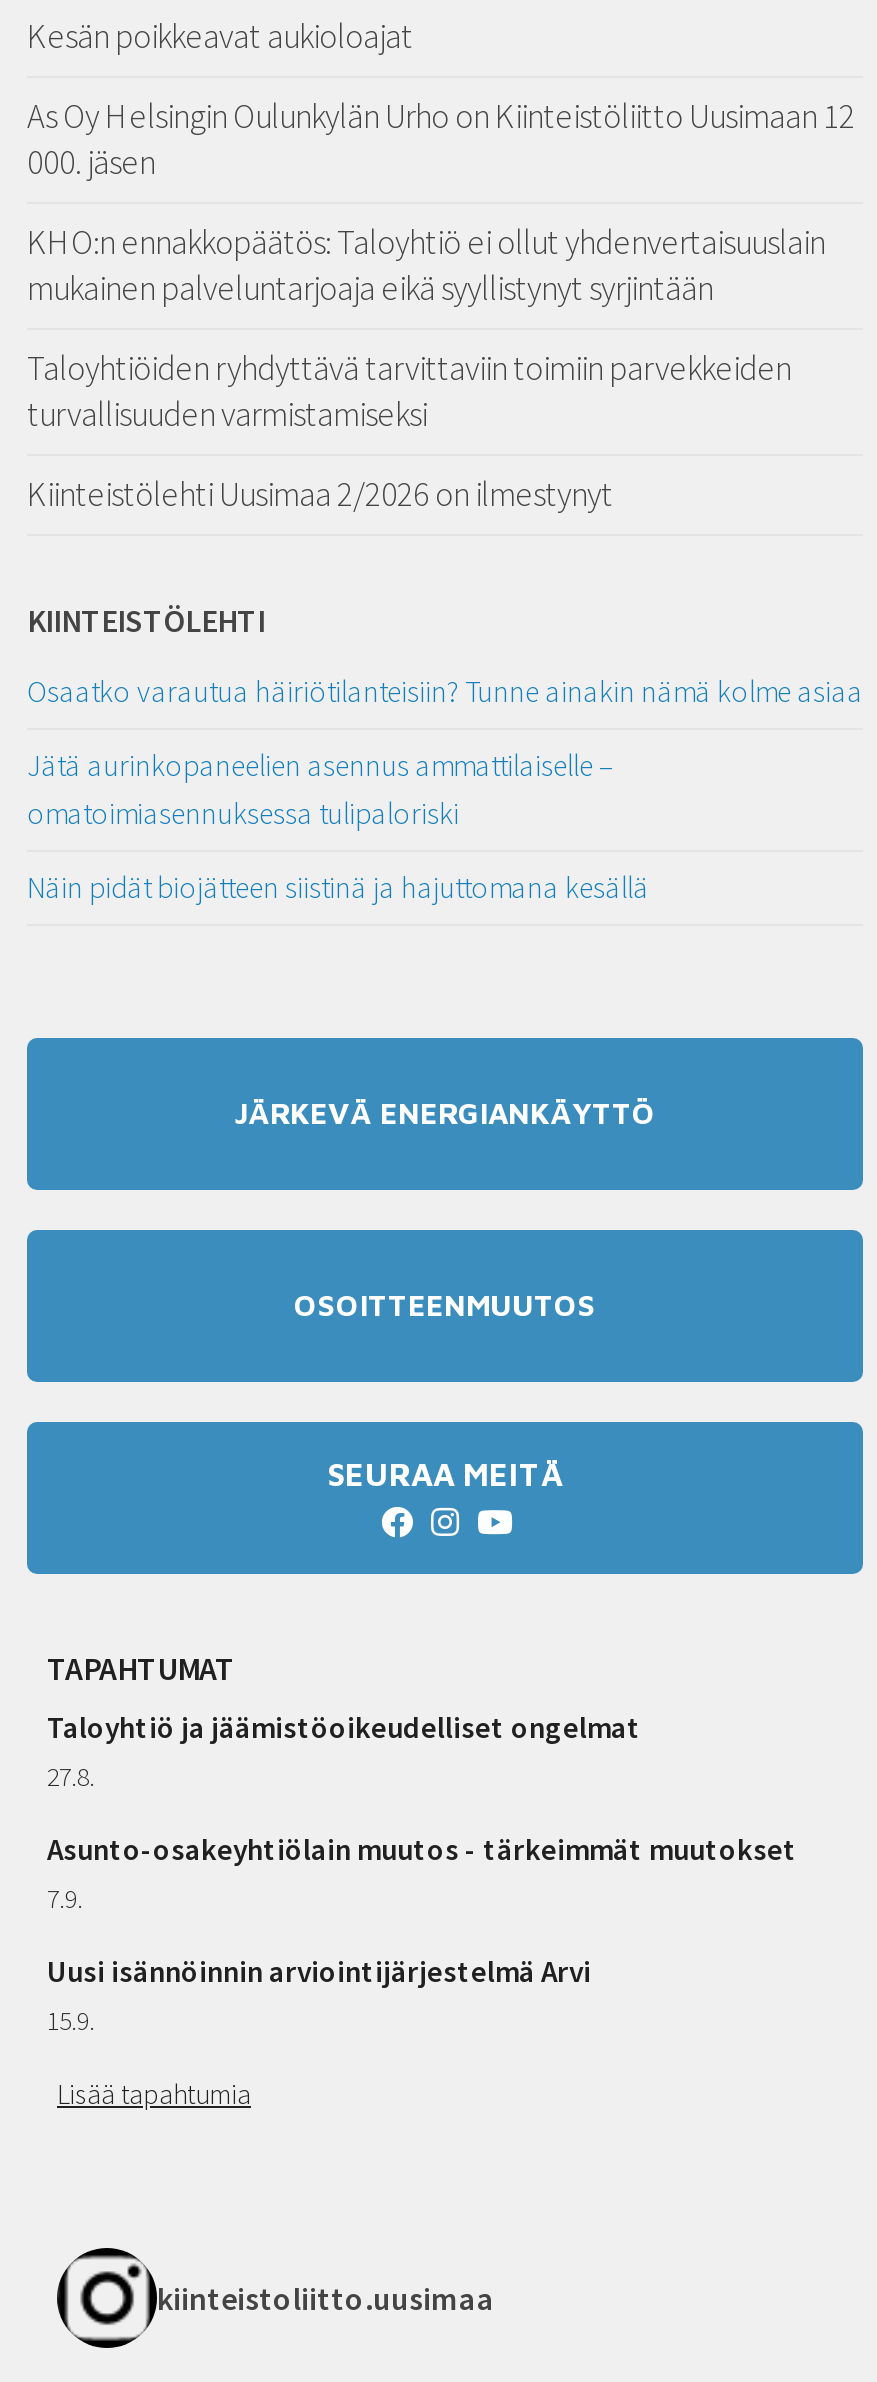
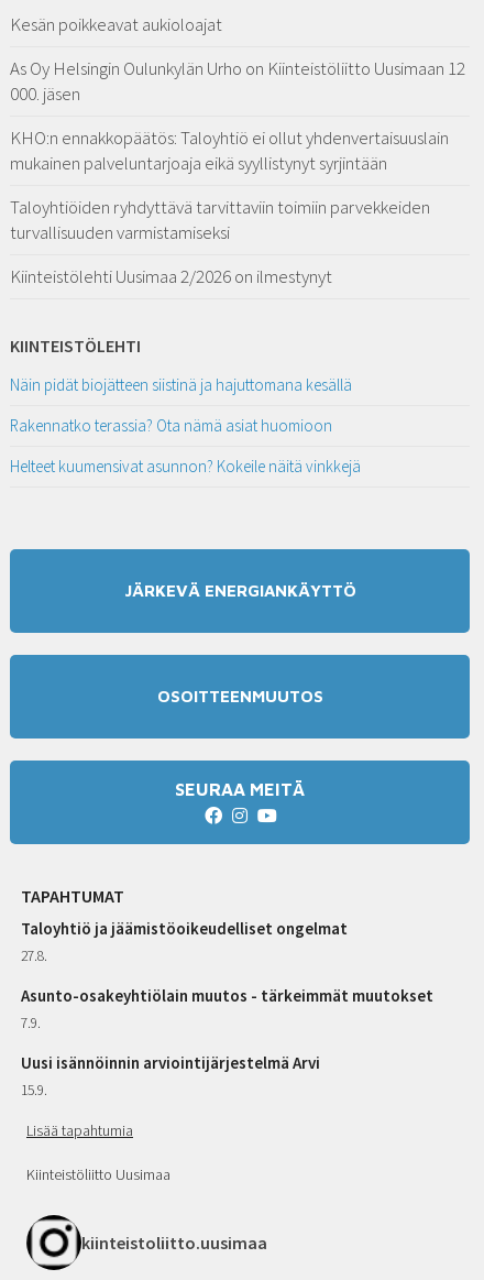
- Osaatko varautua häiriötilanteisiin? Tunne ainakin nämä kolme asiaa
- Jätä aurinkopaneelien asennus ammattilaiselle –
- omatoimiasennuksessa tulipaloriski

moved up: Näin pidät biojätteen siistinä ja hajuttomana kesällä

+ Rakennatko terassia? Ota nämä asiat huomioon
+ Helteet kuumensivat asunnon? Kokeile näitä vinkkejä

+ Kiinteistöliitto Uusimaa
